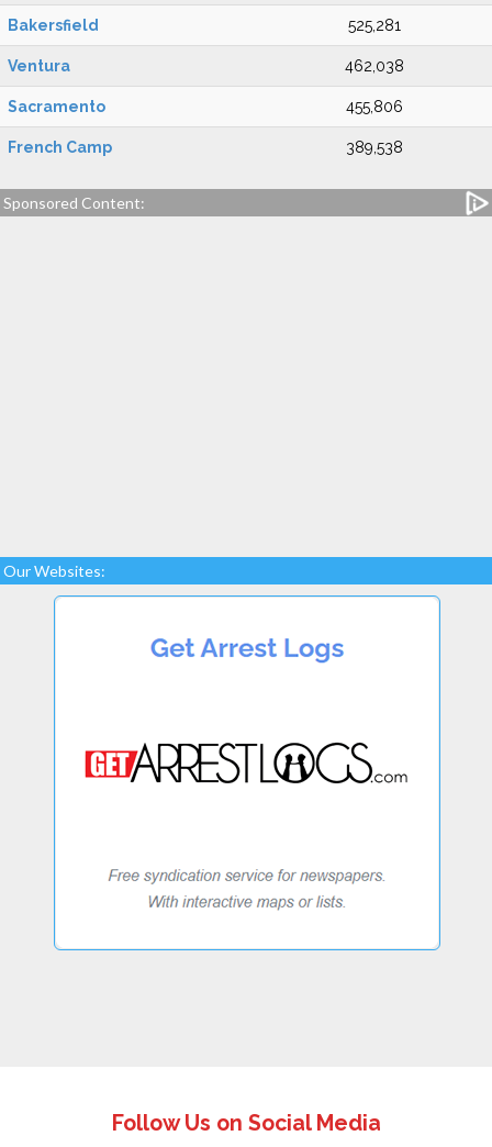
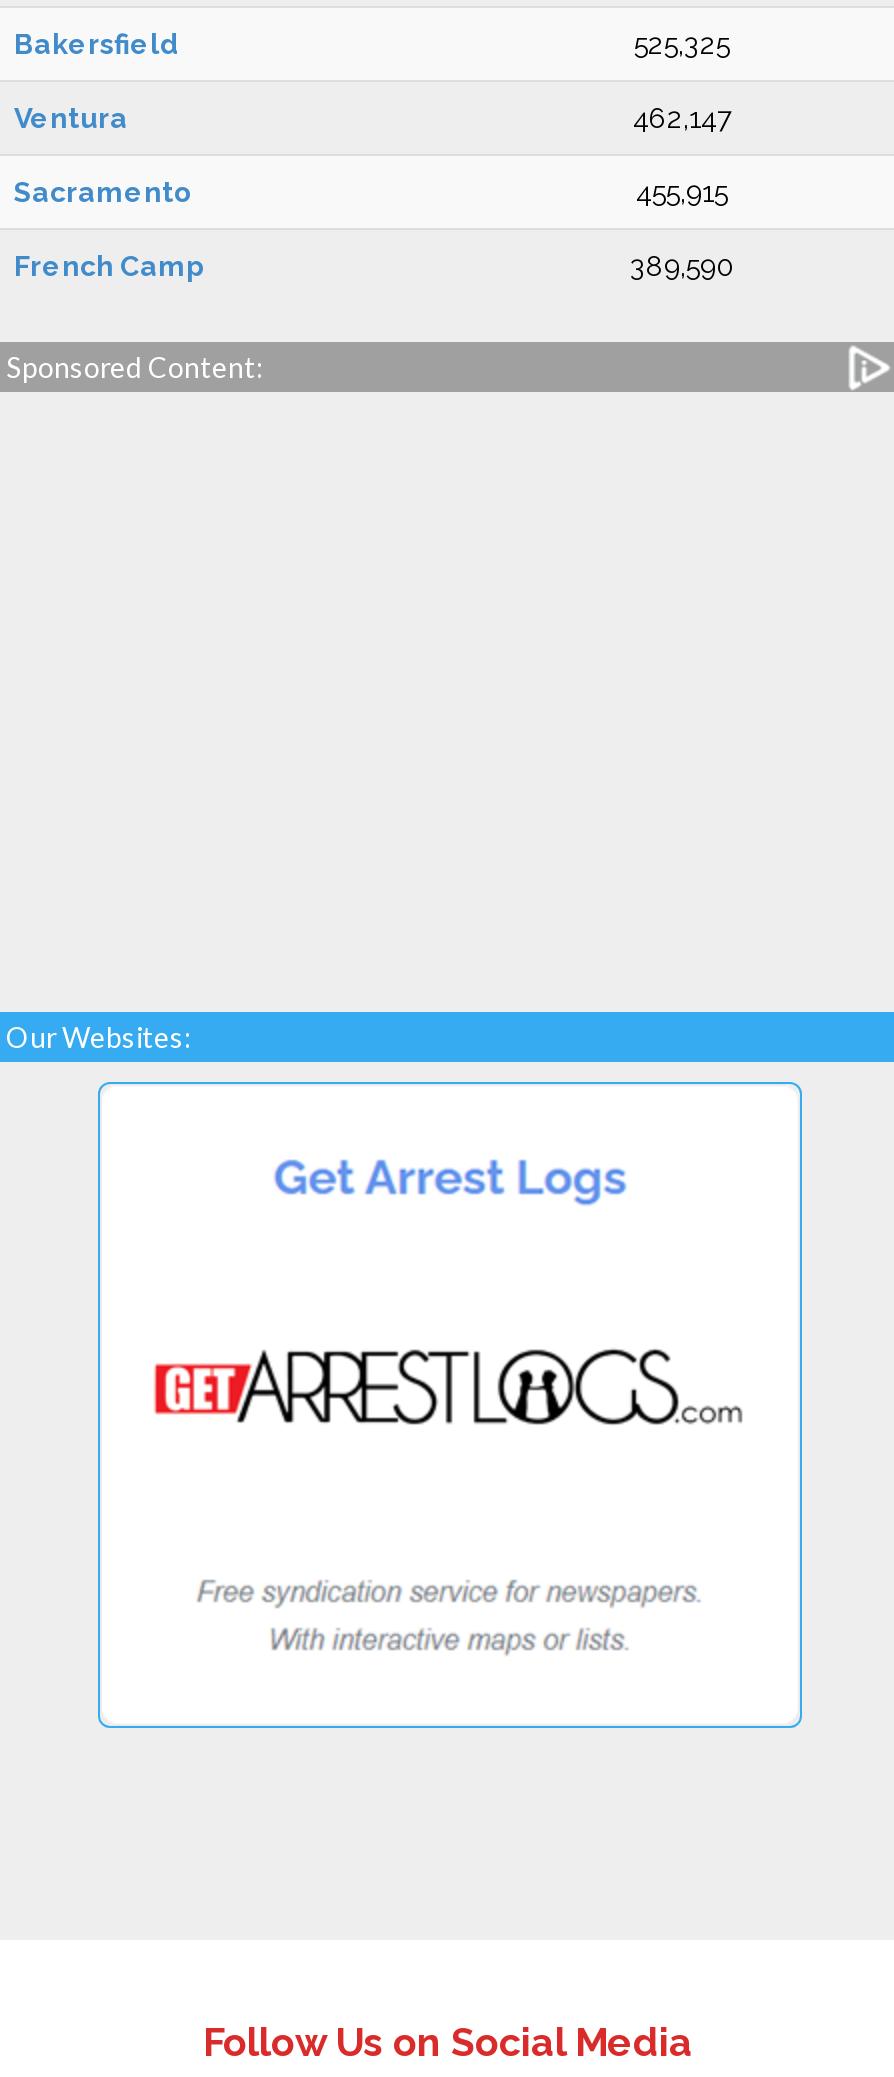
- 525,281
+ 525,325

- 462,038
+ 462,147

- 455,806
+ 455,915

- 389,538
+ 389,590
